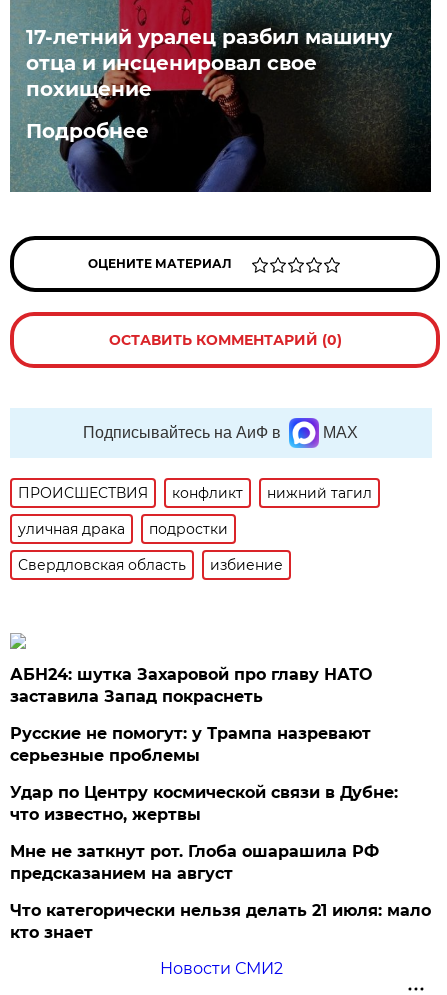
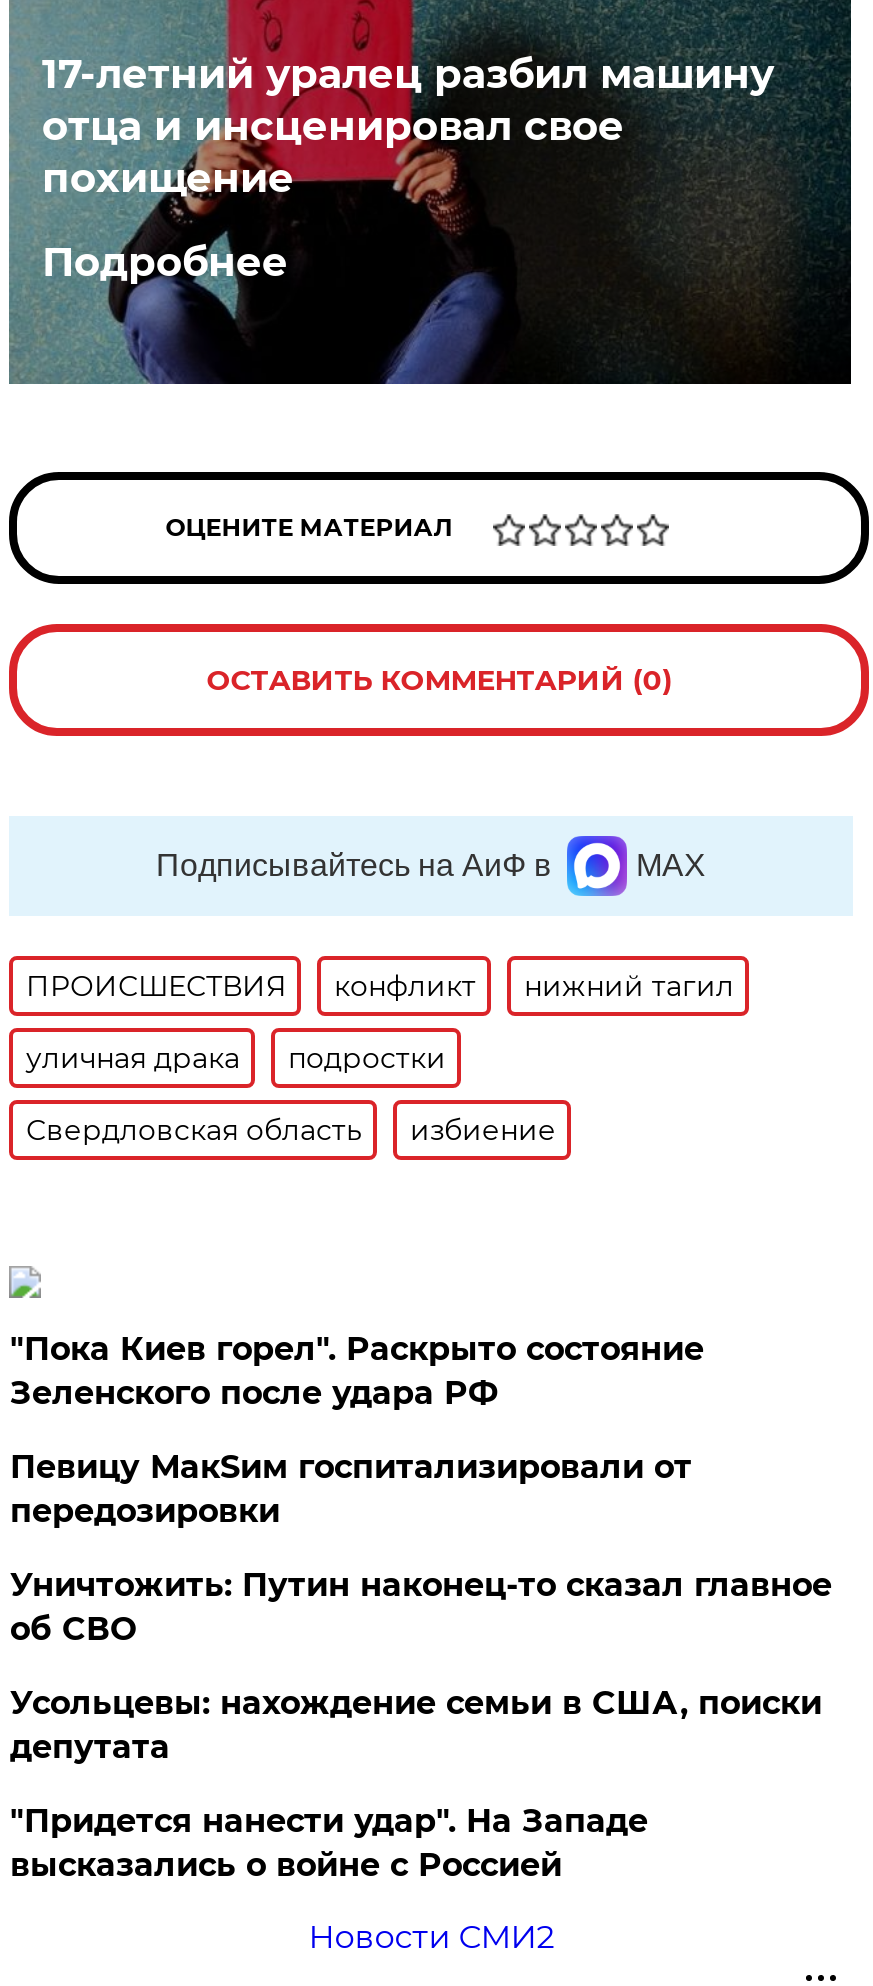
- АБН24: шутка Захаровой про главу НАТО
- заставила Запад покраснеть
+ "Пока Киев горел". Раскрыто состояние
+ Зеленского после удара РФ

- Русские не помогут: у Трампа назревают
- серьезные проблемы
+ Певицу МакSим госпитализировали от
+ передозировки

- Удар по Центру космической связи в Дубне:
- что известно, жертвы
+ Уничтожить: Путин наконец-то сказал главное
+ об СВО

- Мне не заткнут рот. Глоба ошарашила РФ
- предсказанием на август
+ Усольцевы: нахождение семьи в США, поиски
+ депутата

- Что категорически нельзя делать 21 июля: мало
- кто знает
+ "Придется нанести удар". На Западе
+ высказались о войне с Россией
